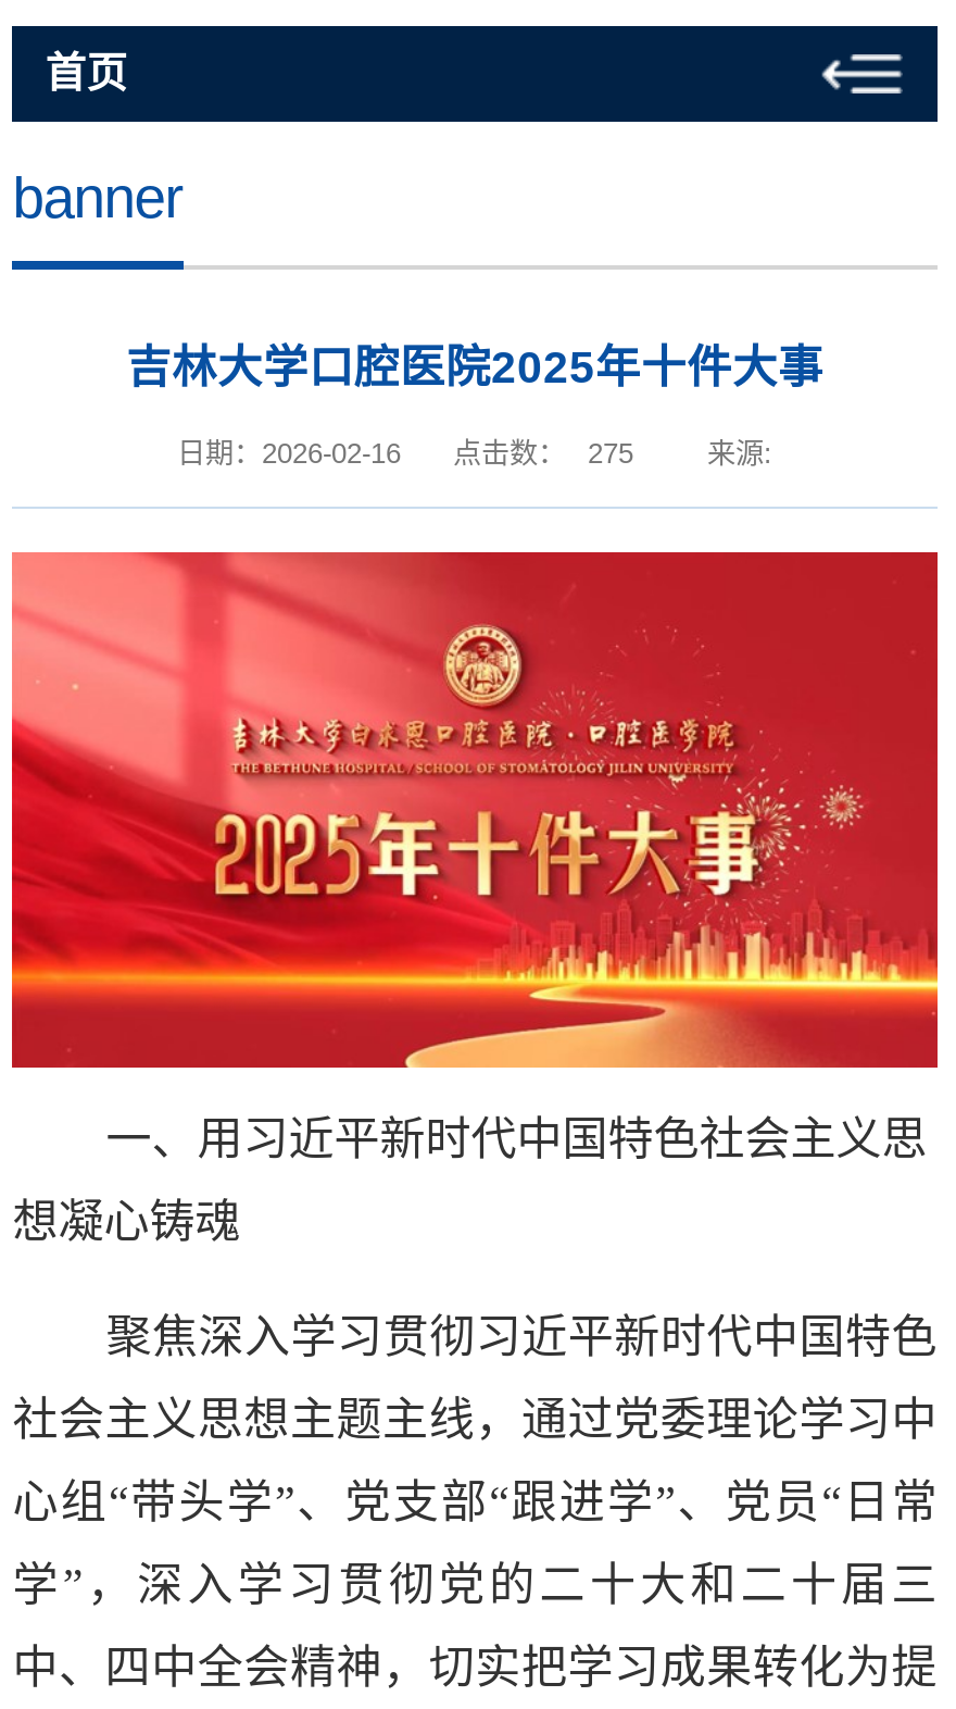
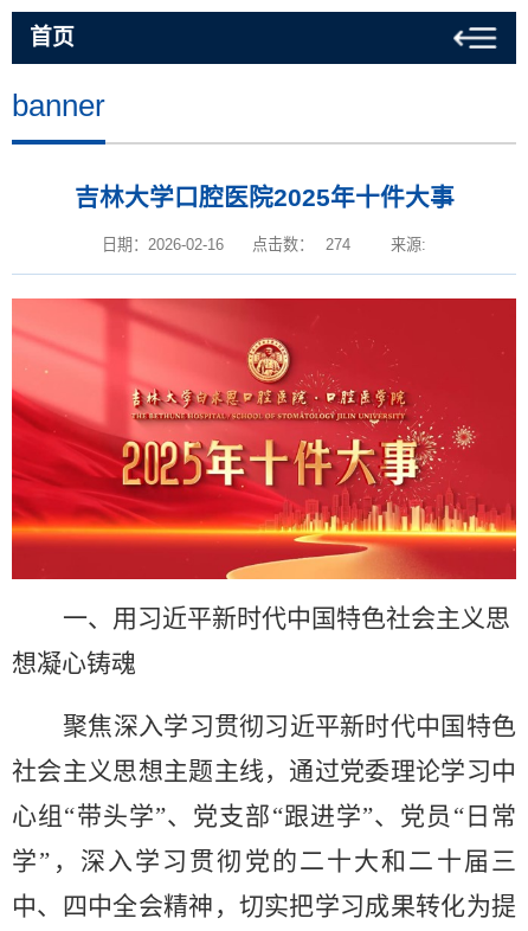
- 日期：2026-02-16 点击数： 275
+ 日期：2026-02-16 点击数： 274
